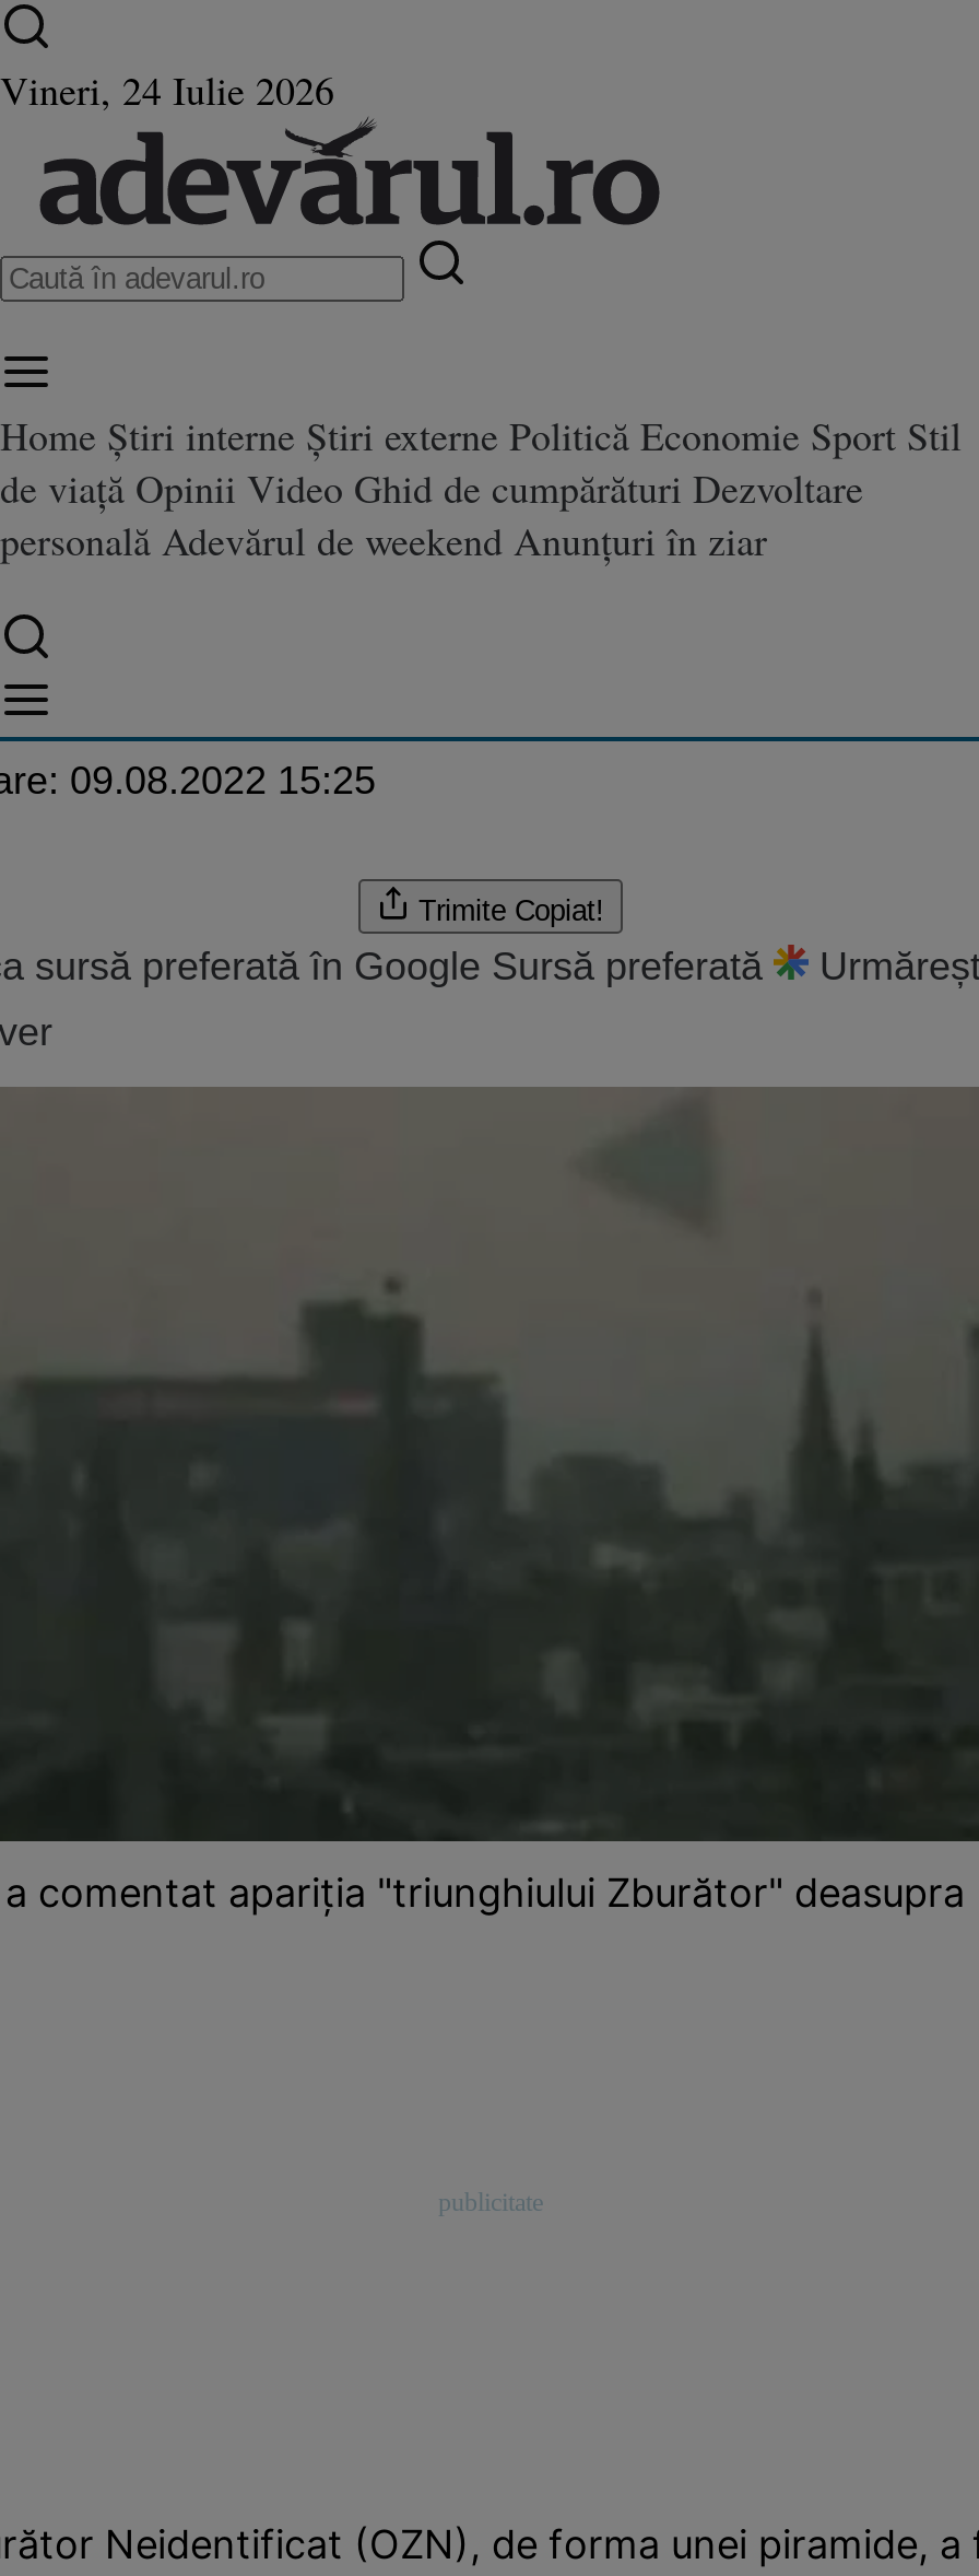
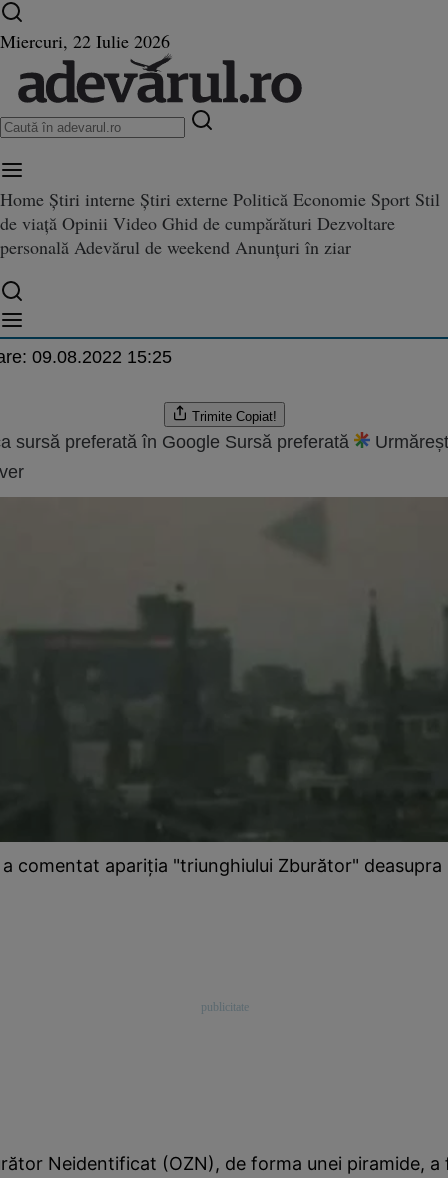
- Vineri, 24 Iulie 2026
+ Miercuri, 22 Iulie 2026
